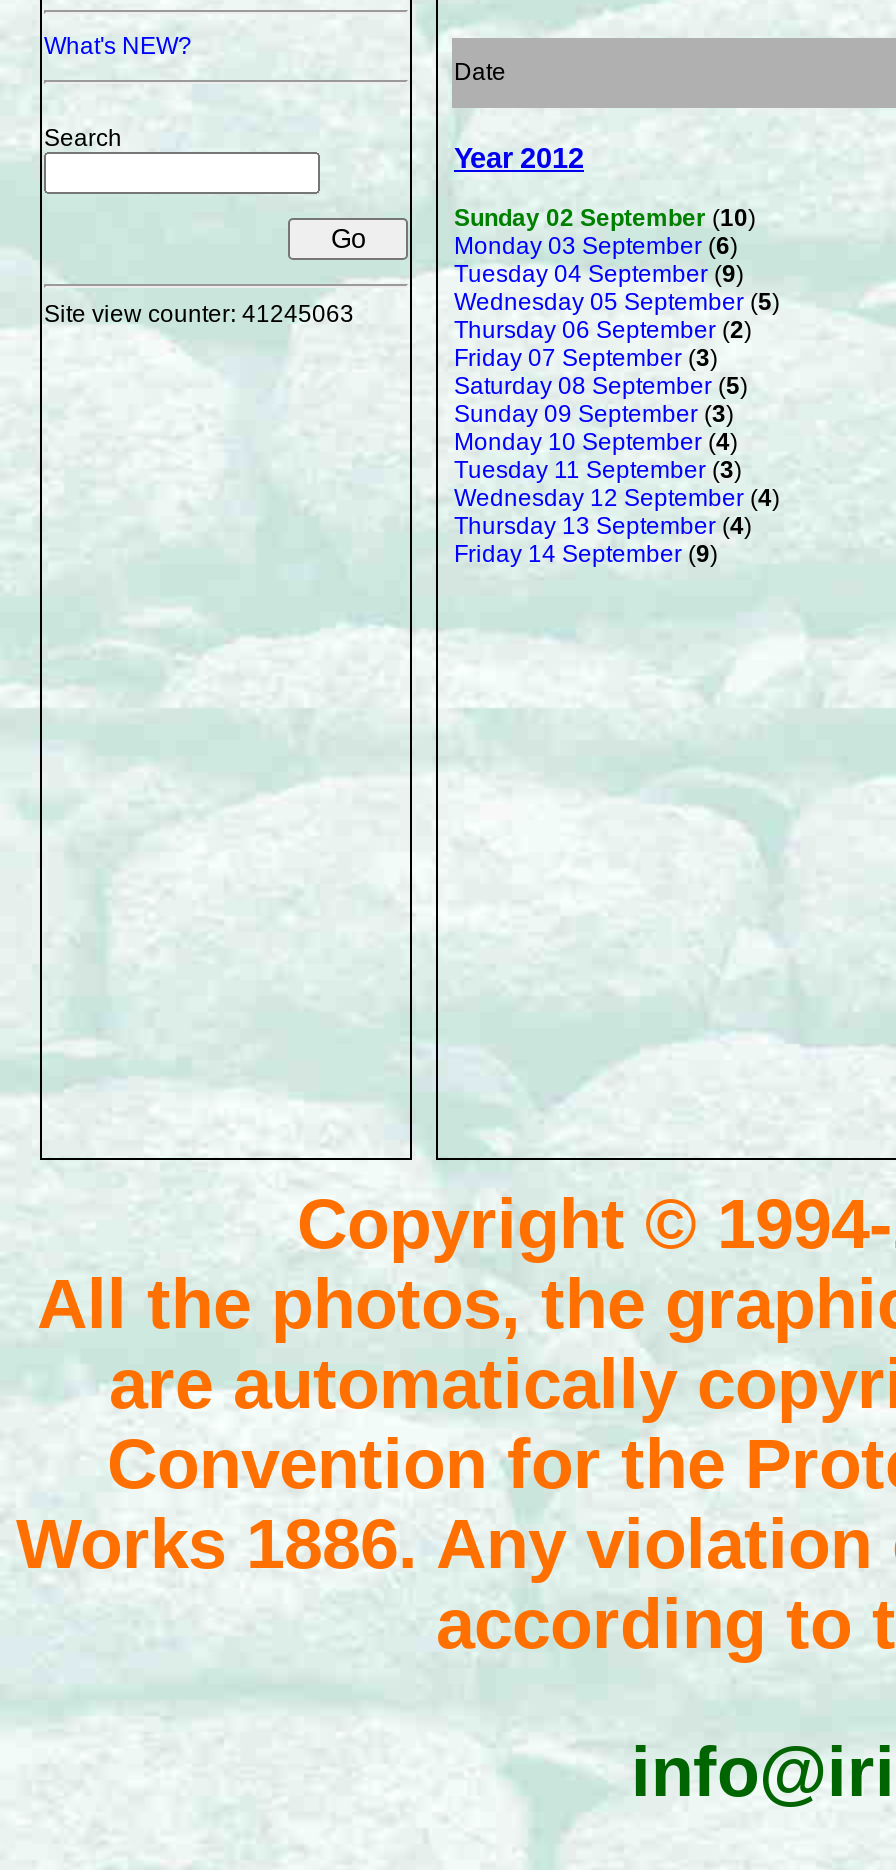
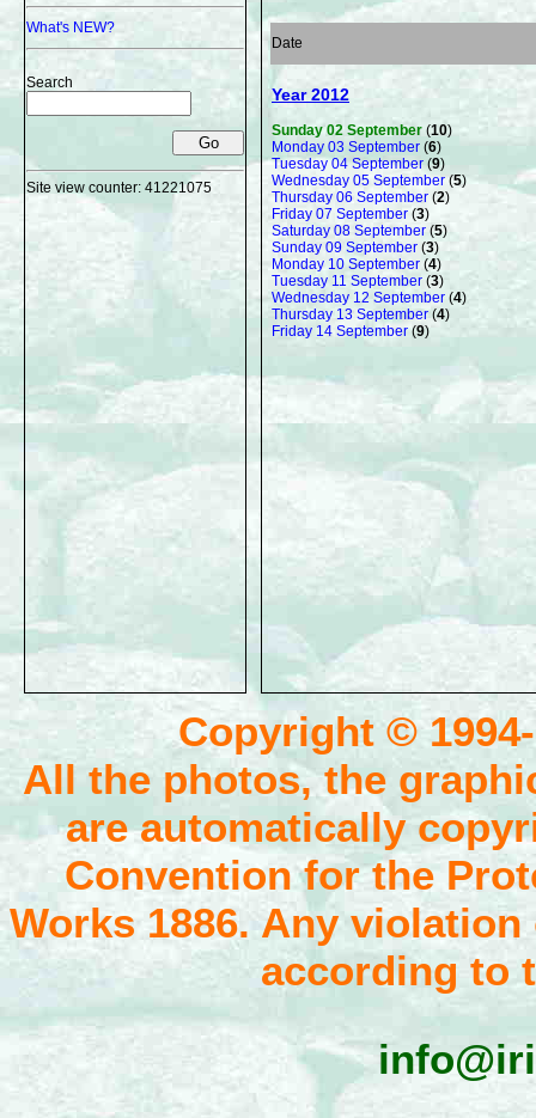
- Site view counter: 41245063
+ Site view counter: 41221075
